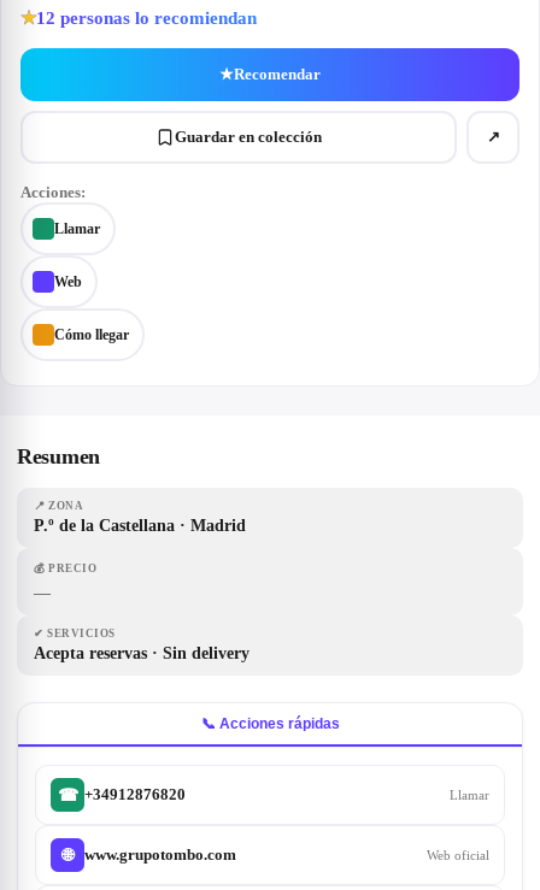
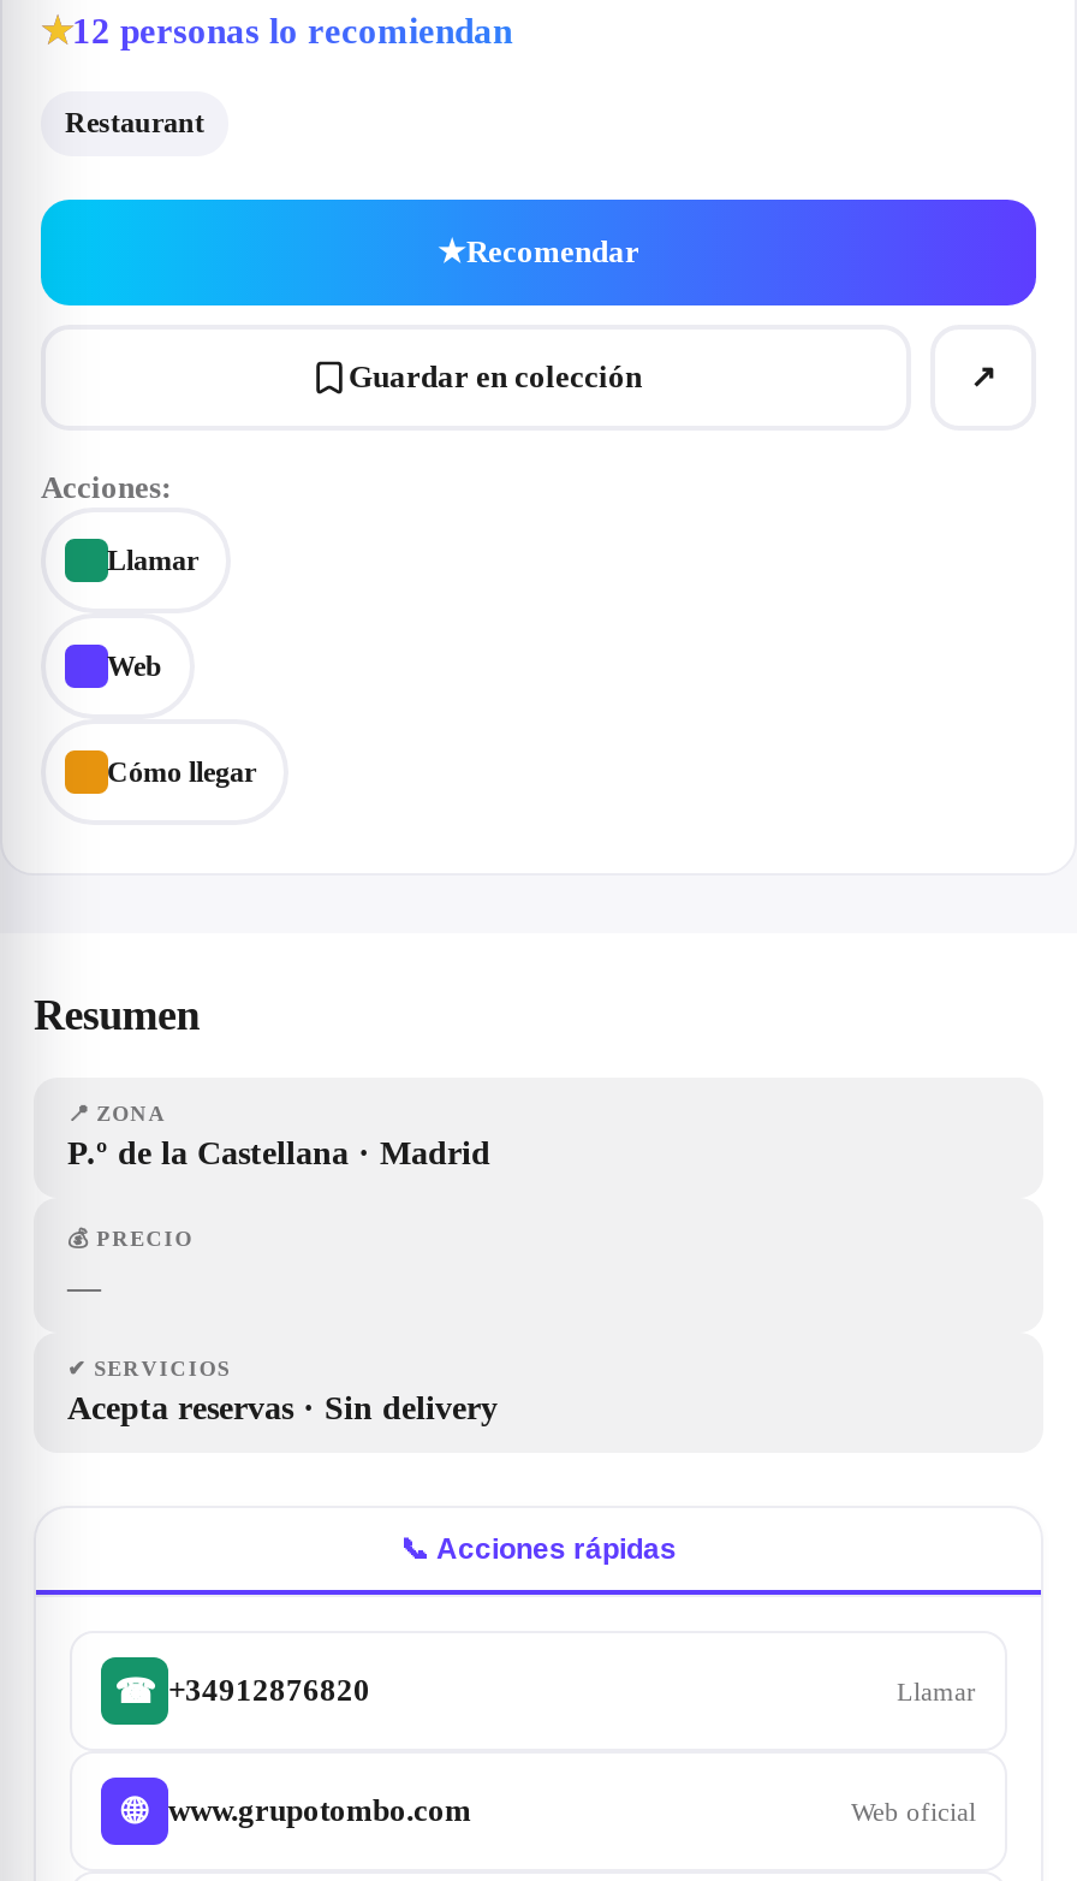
+ Restaurant
